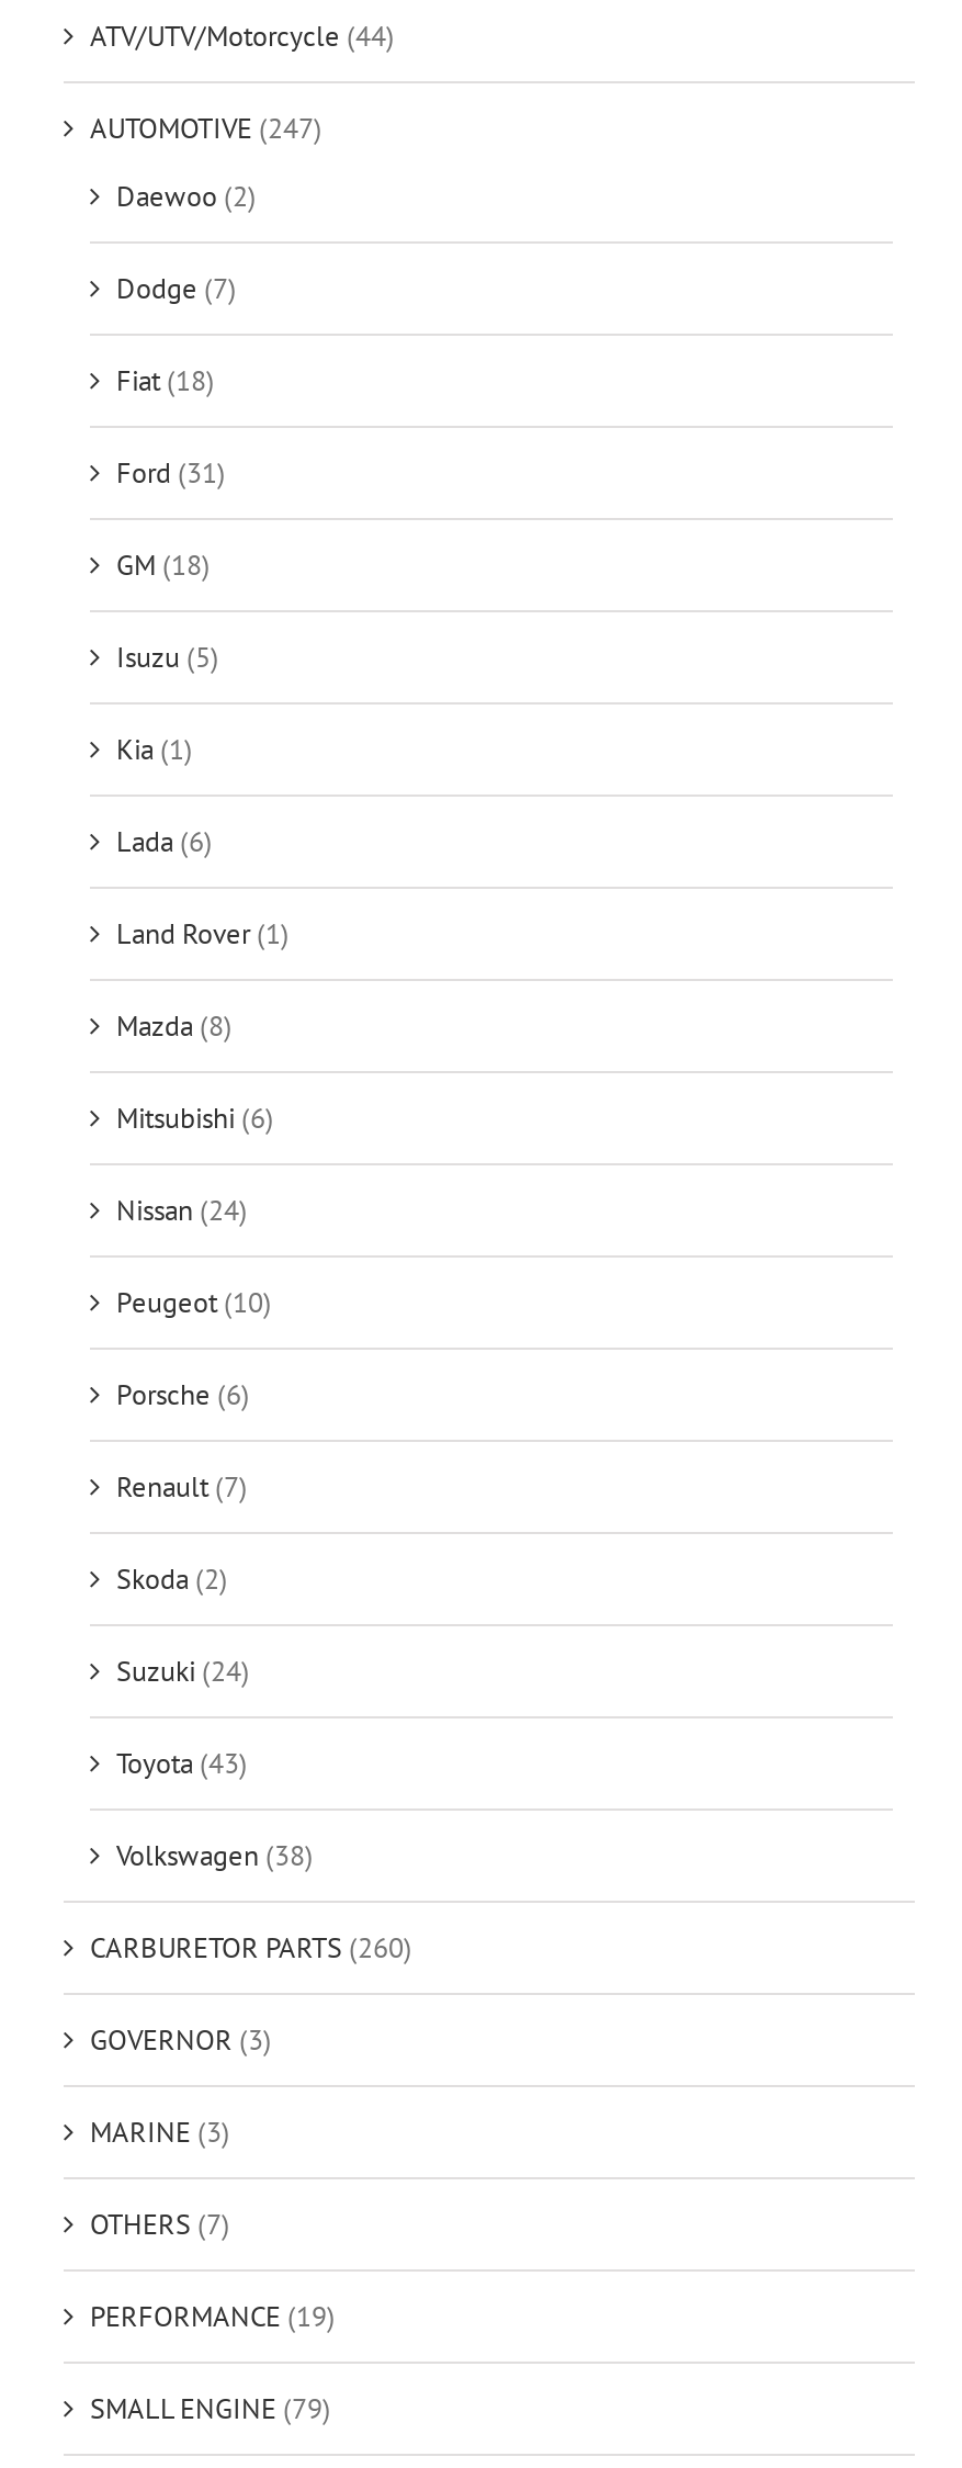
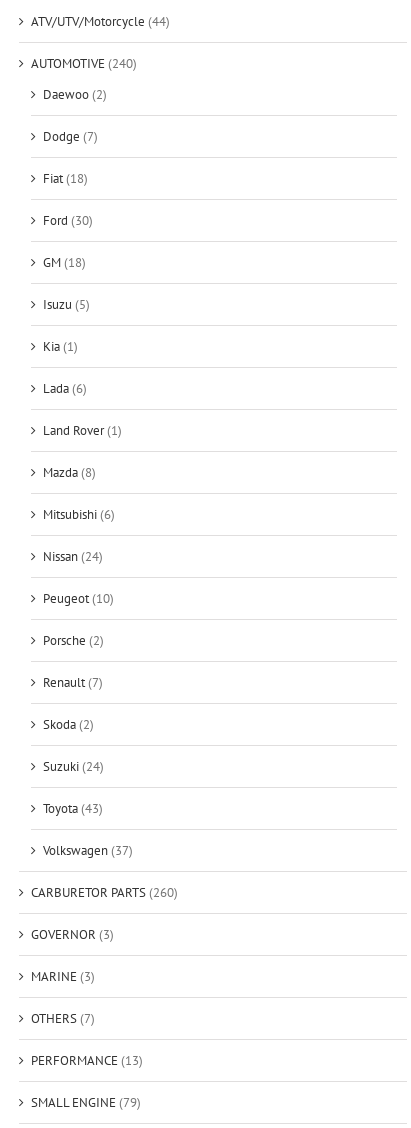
- AUTOMOTIVE (247)
+ AUTOMOTIVE (240)

- Ford (31)
+ Ford (30)

- Porsche (6)
+ Porsche (2)

- Volkswagen (38)
+ Volkswagen (37)

- PERFORMANCE (19)
+ PERFORMANCE (13)
